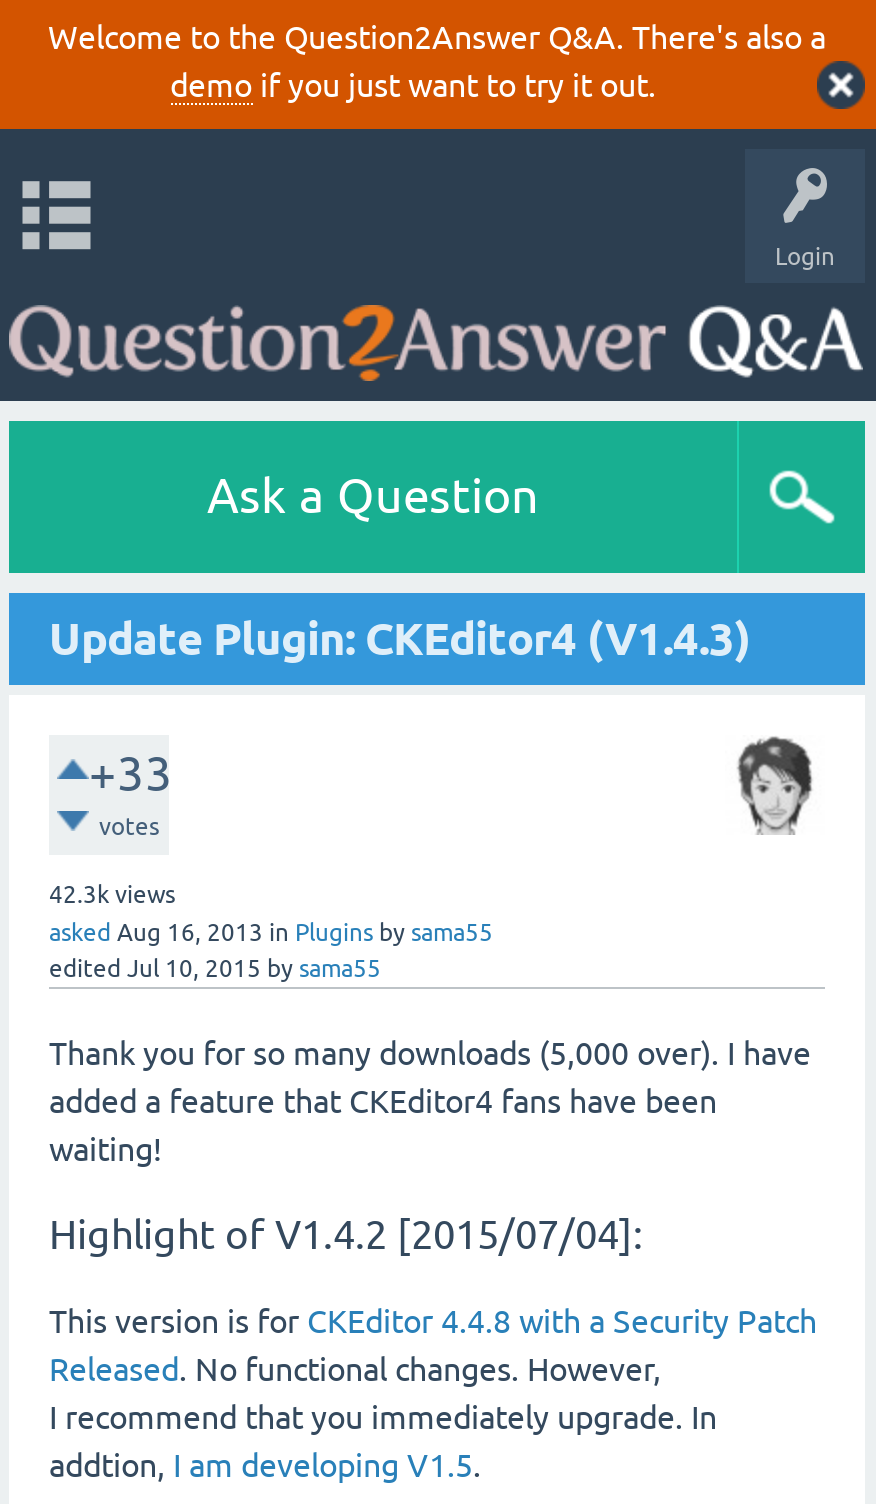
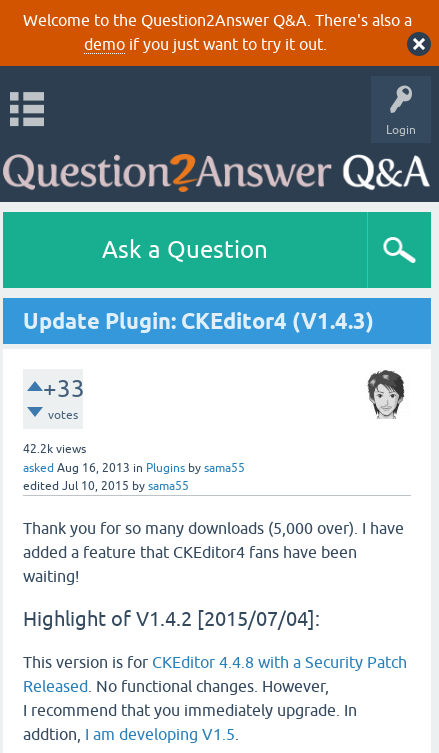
- 42.3k views
+ 42.2k views
